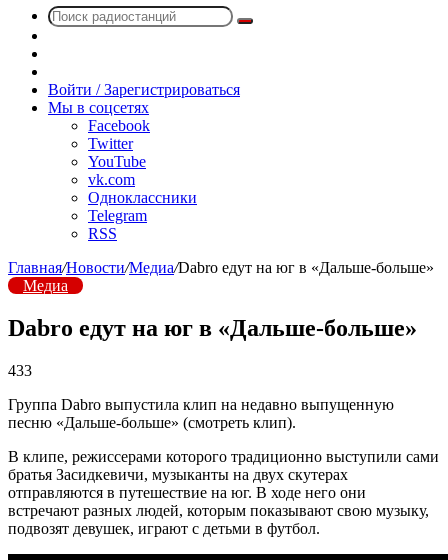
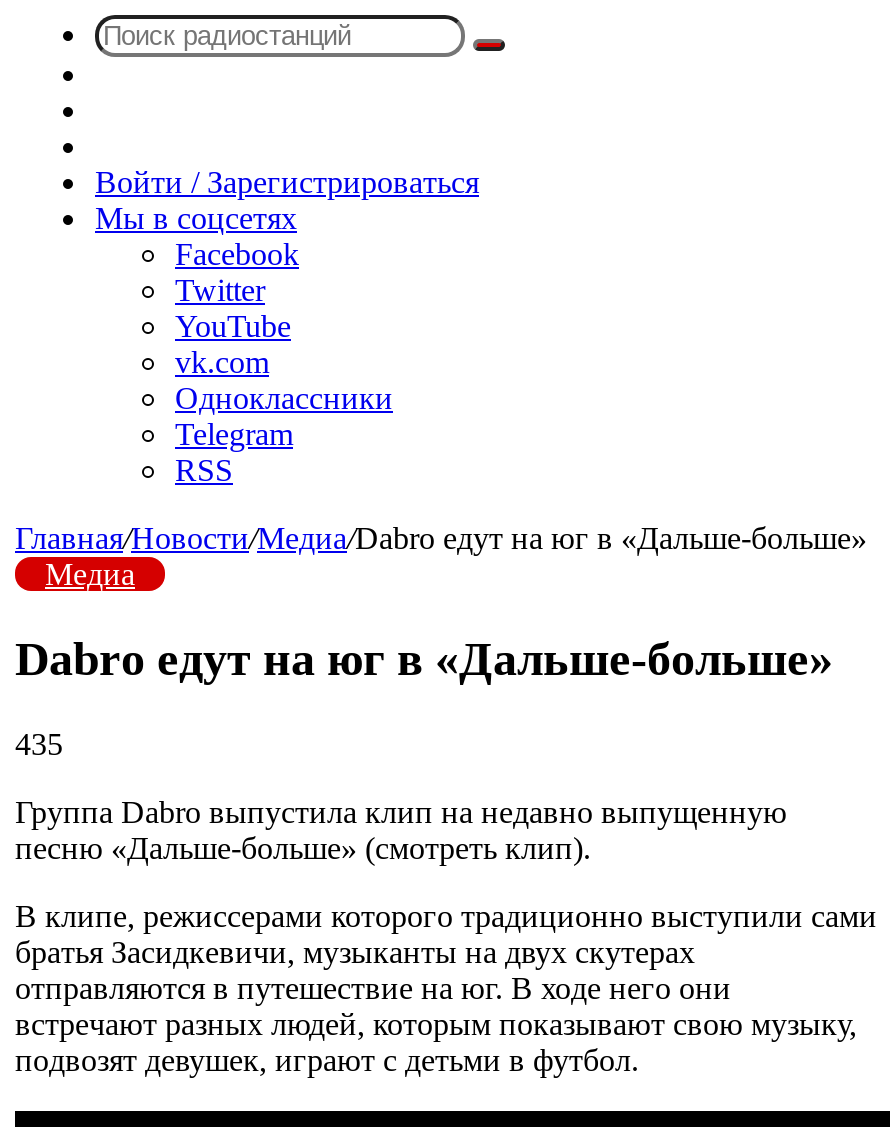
- 433
+ 435
